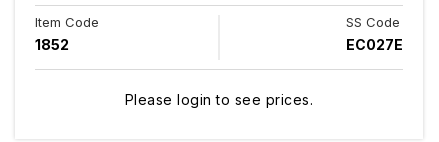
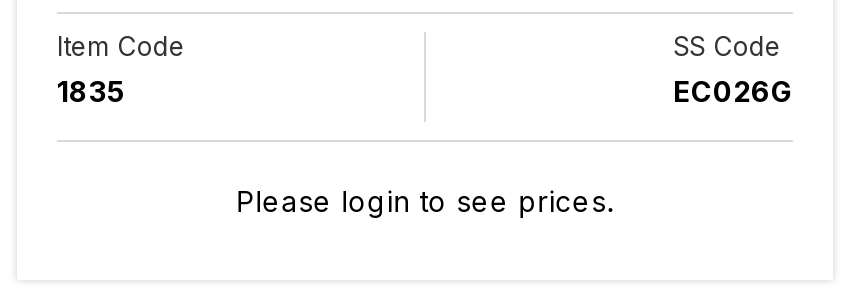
- 1852
+ 1835

- EC027E
+ EC026G
